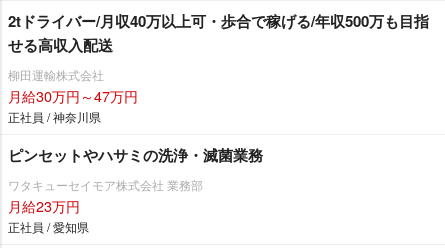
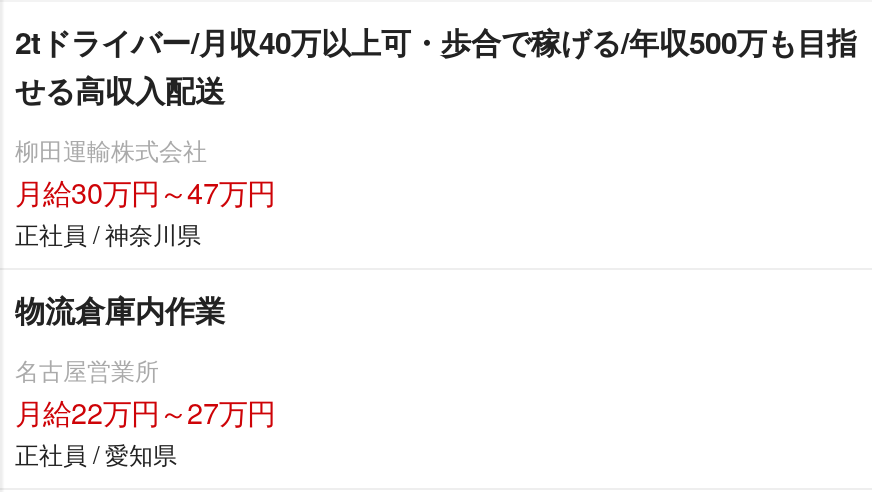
- ピンセットやハサミの洗浄・滅菌業務
+ 物流倉庫内作業

- ワタキューセイモア株式会社 業務部
- 月給23万円
+ 名古屋営業所
+ 月給22万円～27万円
